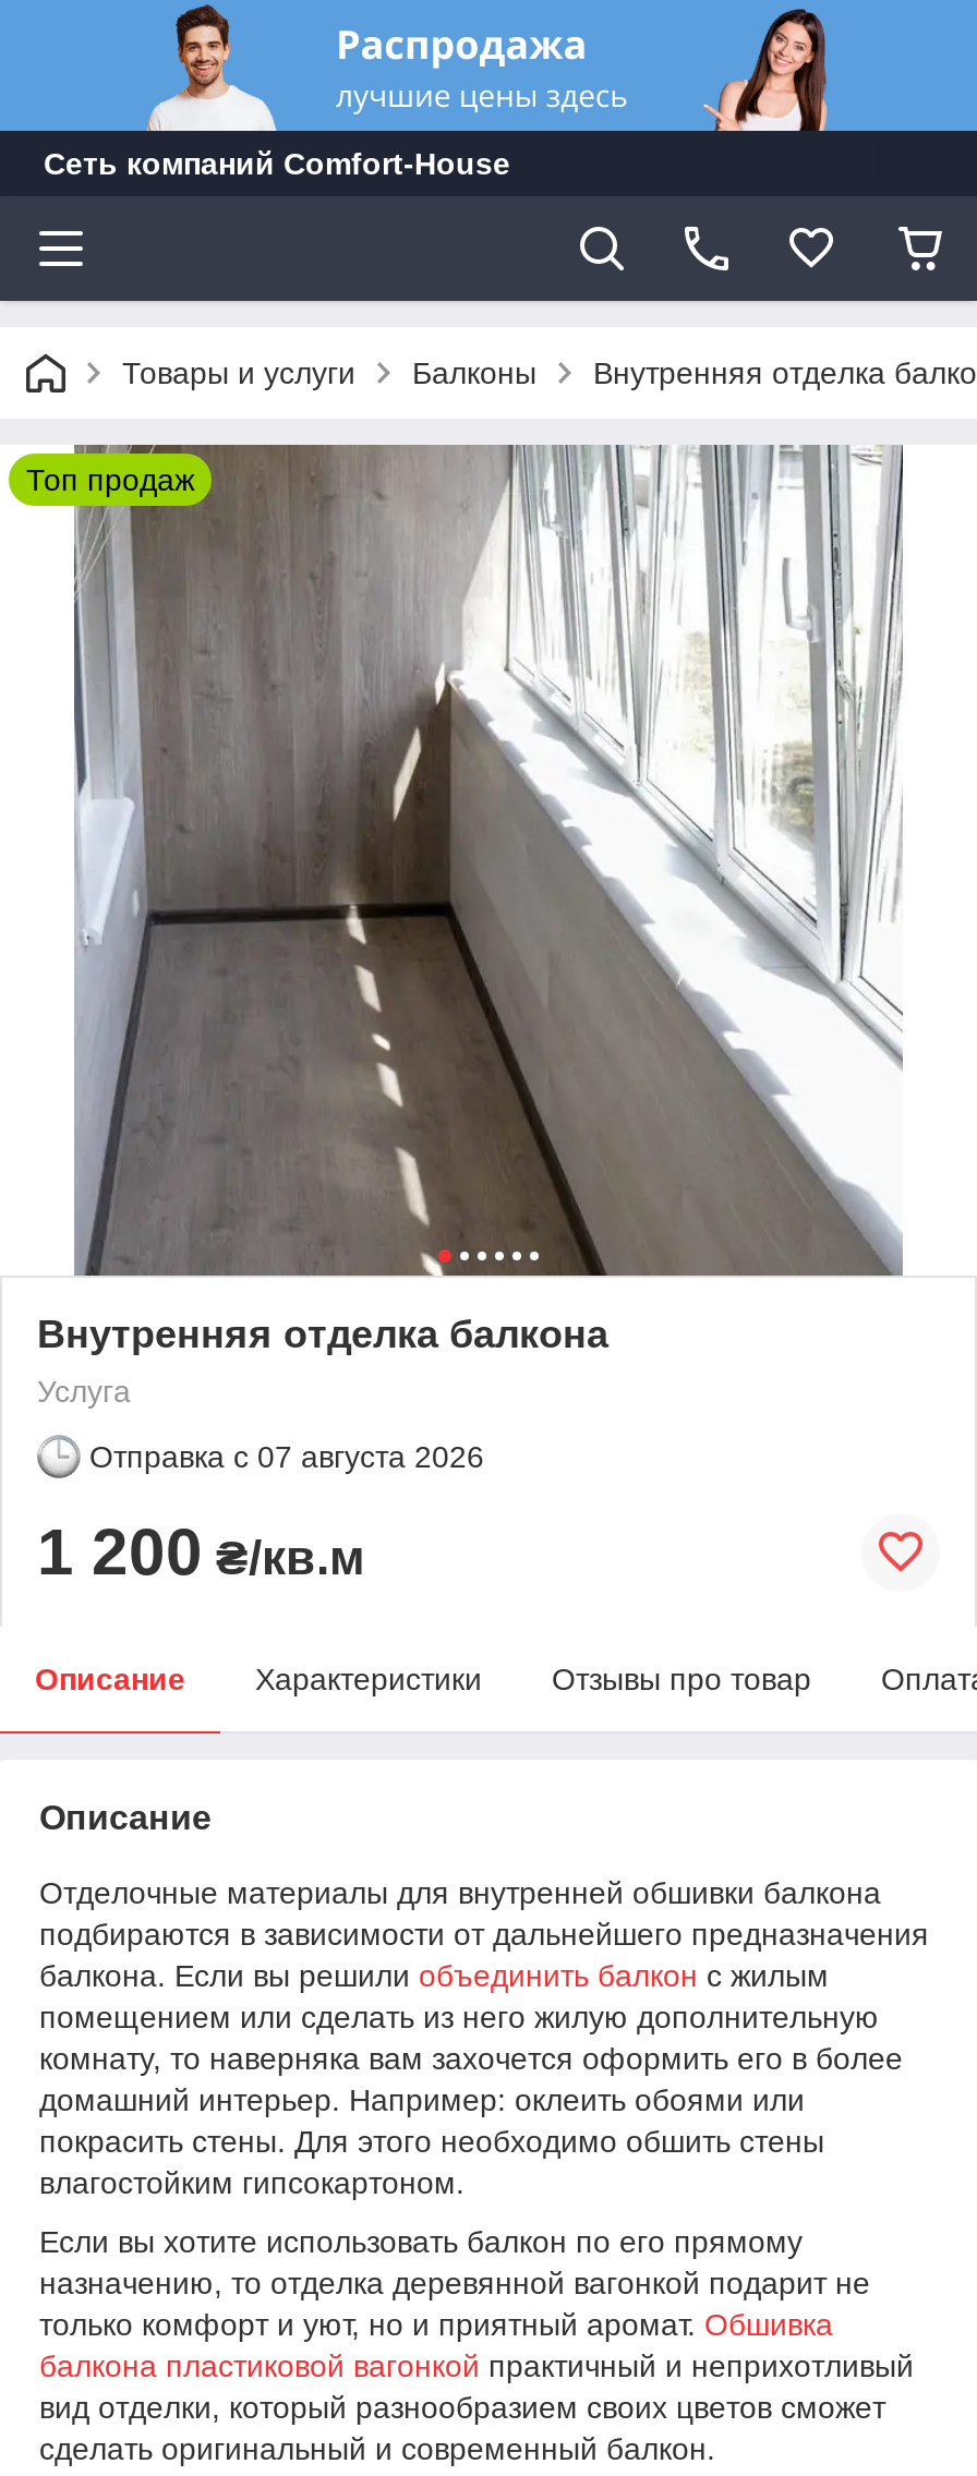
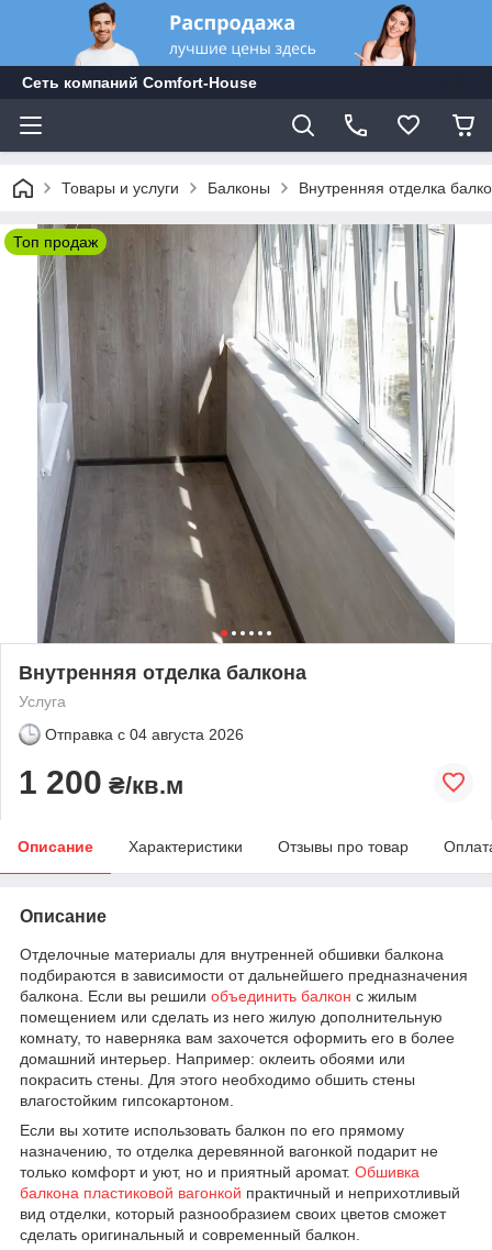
- Отправка с 07 августа 2026
+ Отправка с 04 августа 2026
